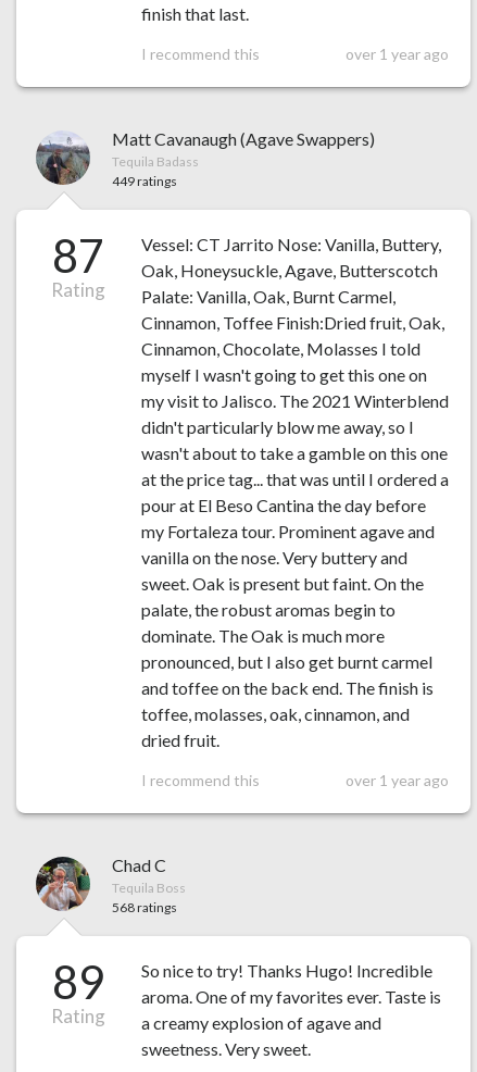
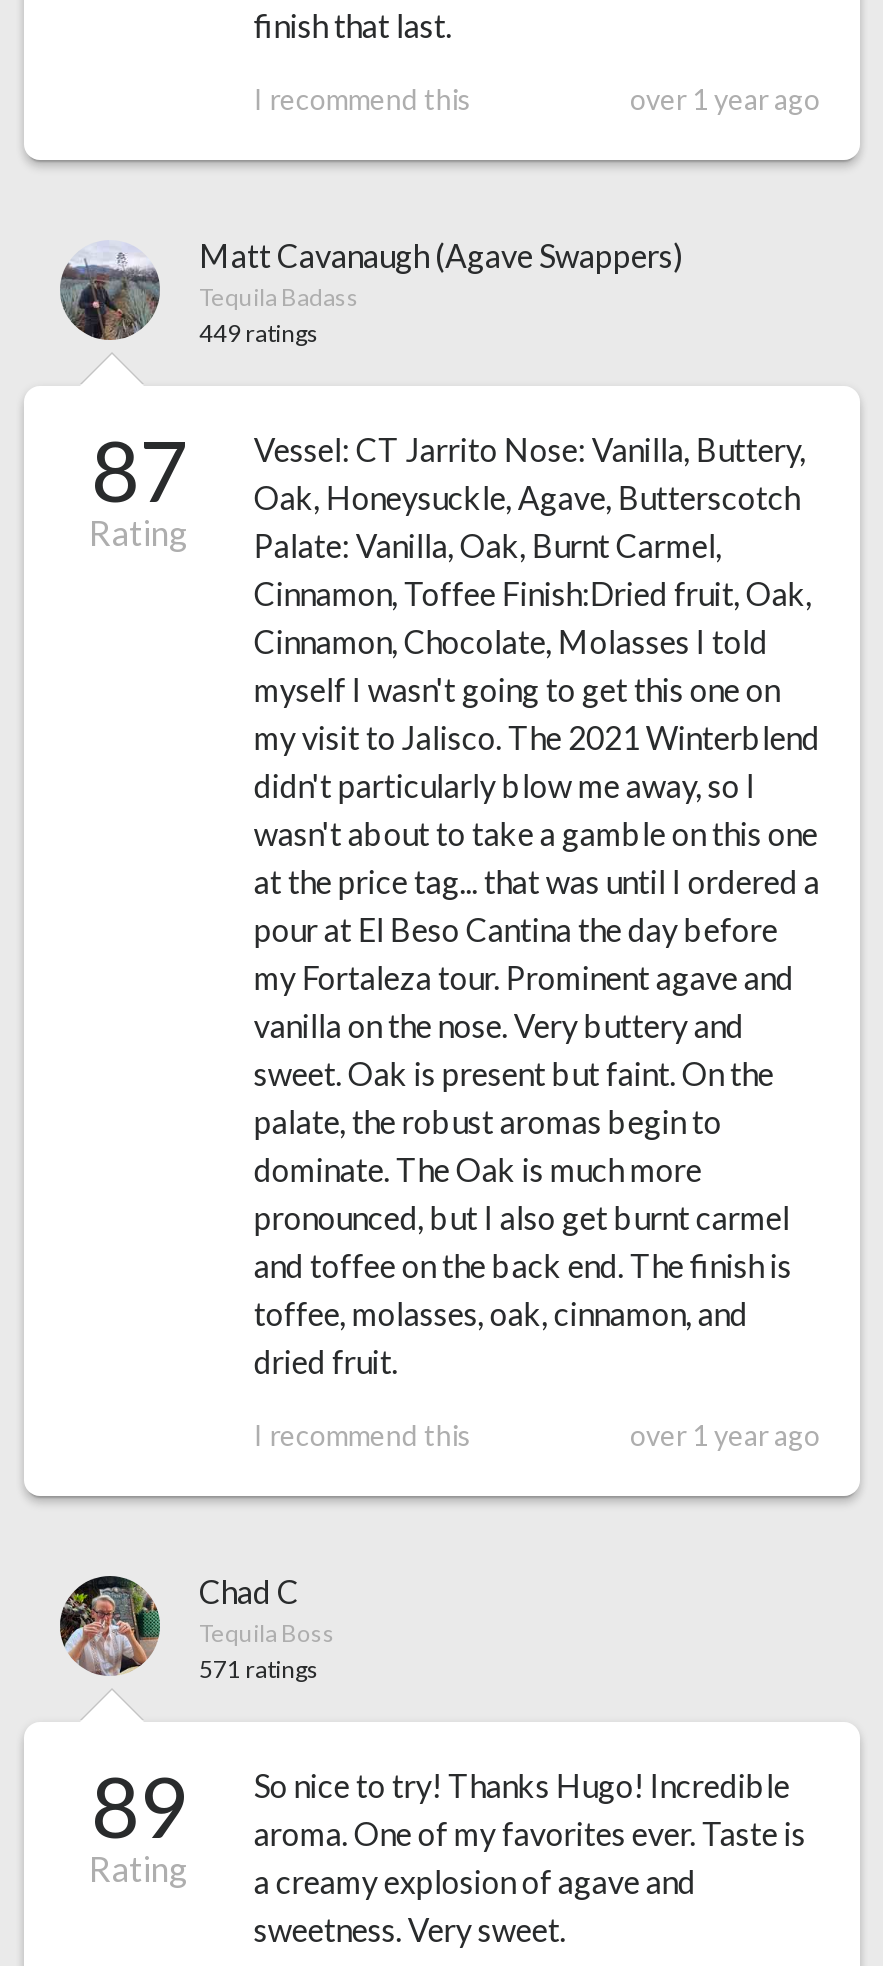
- 568 ratings
+ 571 ratings
